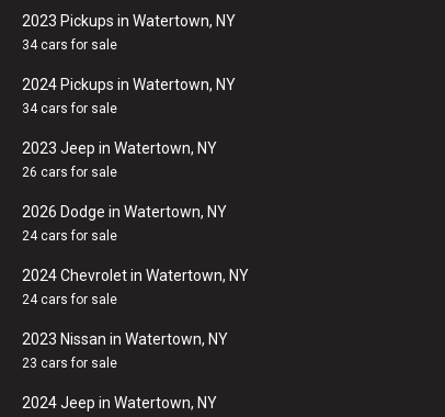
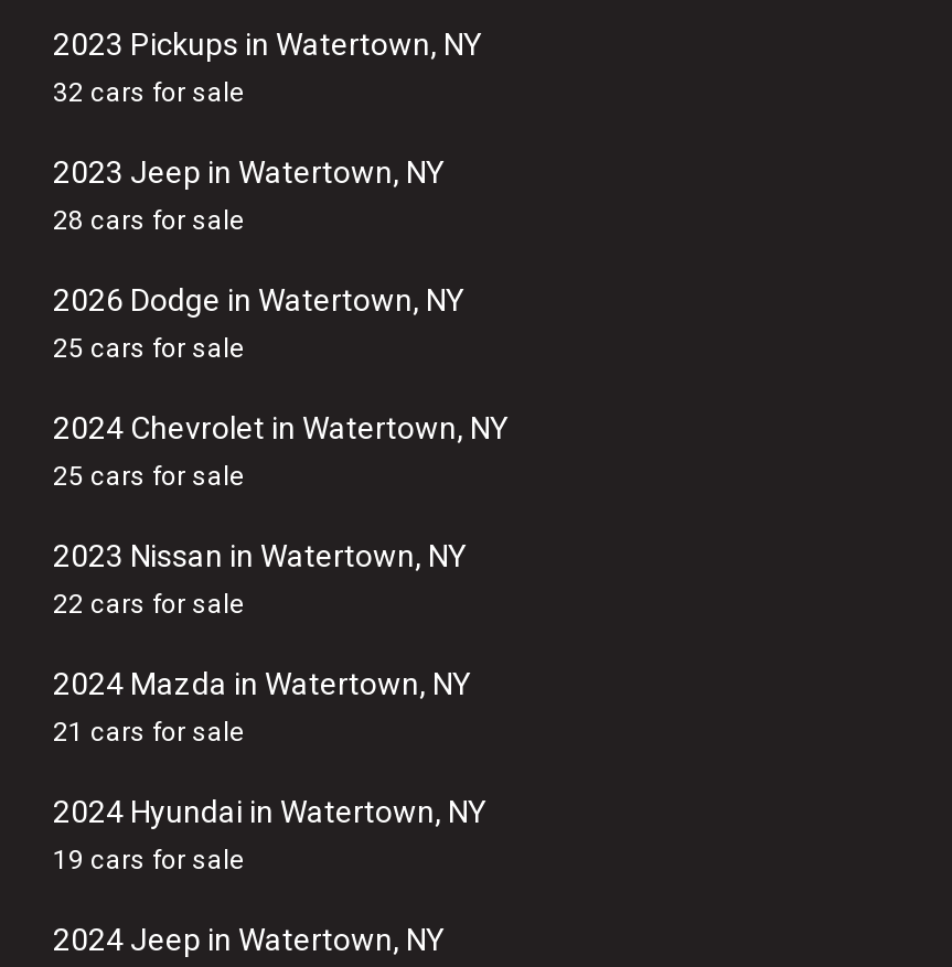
- 34 cars for sale
- 2024 Pickups in Watertown, NY
- 34 cars for sale
+ 32 cars for sale

moved up: 2023 Jeep in Watertown, NY

- 26 cars for sale
+ 28 cars for sale

moved up: 2026 Dodge in Watertown, NY

- 24 cars for sale
+ 25 cars for sale

moved up: 2024 Chevrolet in Watertown, NY

- 24 cars for sale
+ 25 cars for sale

moved up: 2023 Nissan in Watertown, NY

- 23 cars for sale
+ 22 cars for sale
+ 2024 Mazda in Watertown, NY
+ 21 cars for sale
+ 2024 Hyundai in Watertown, NY
+ 19 cars for sale
